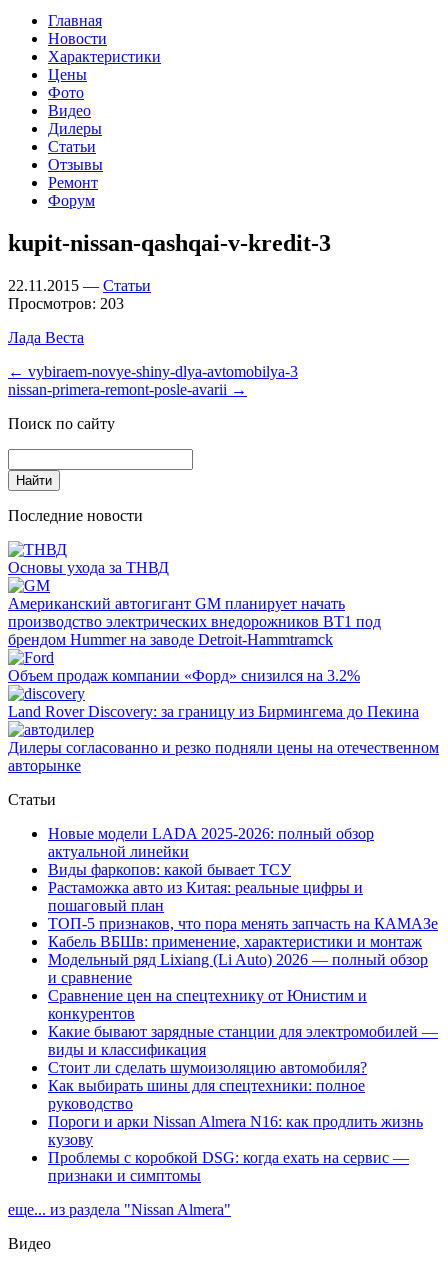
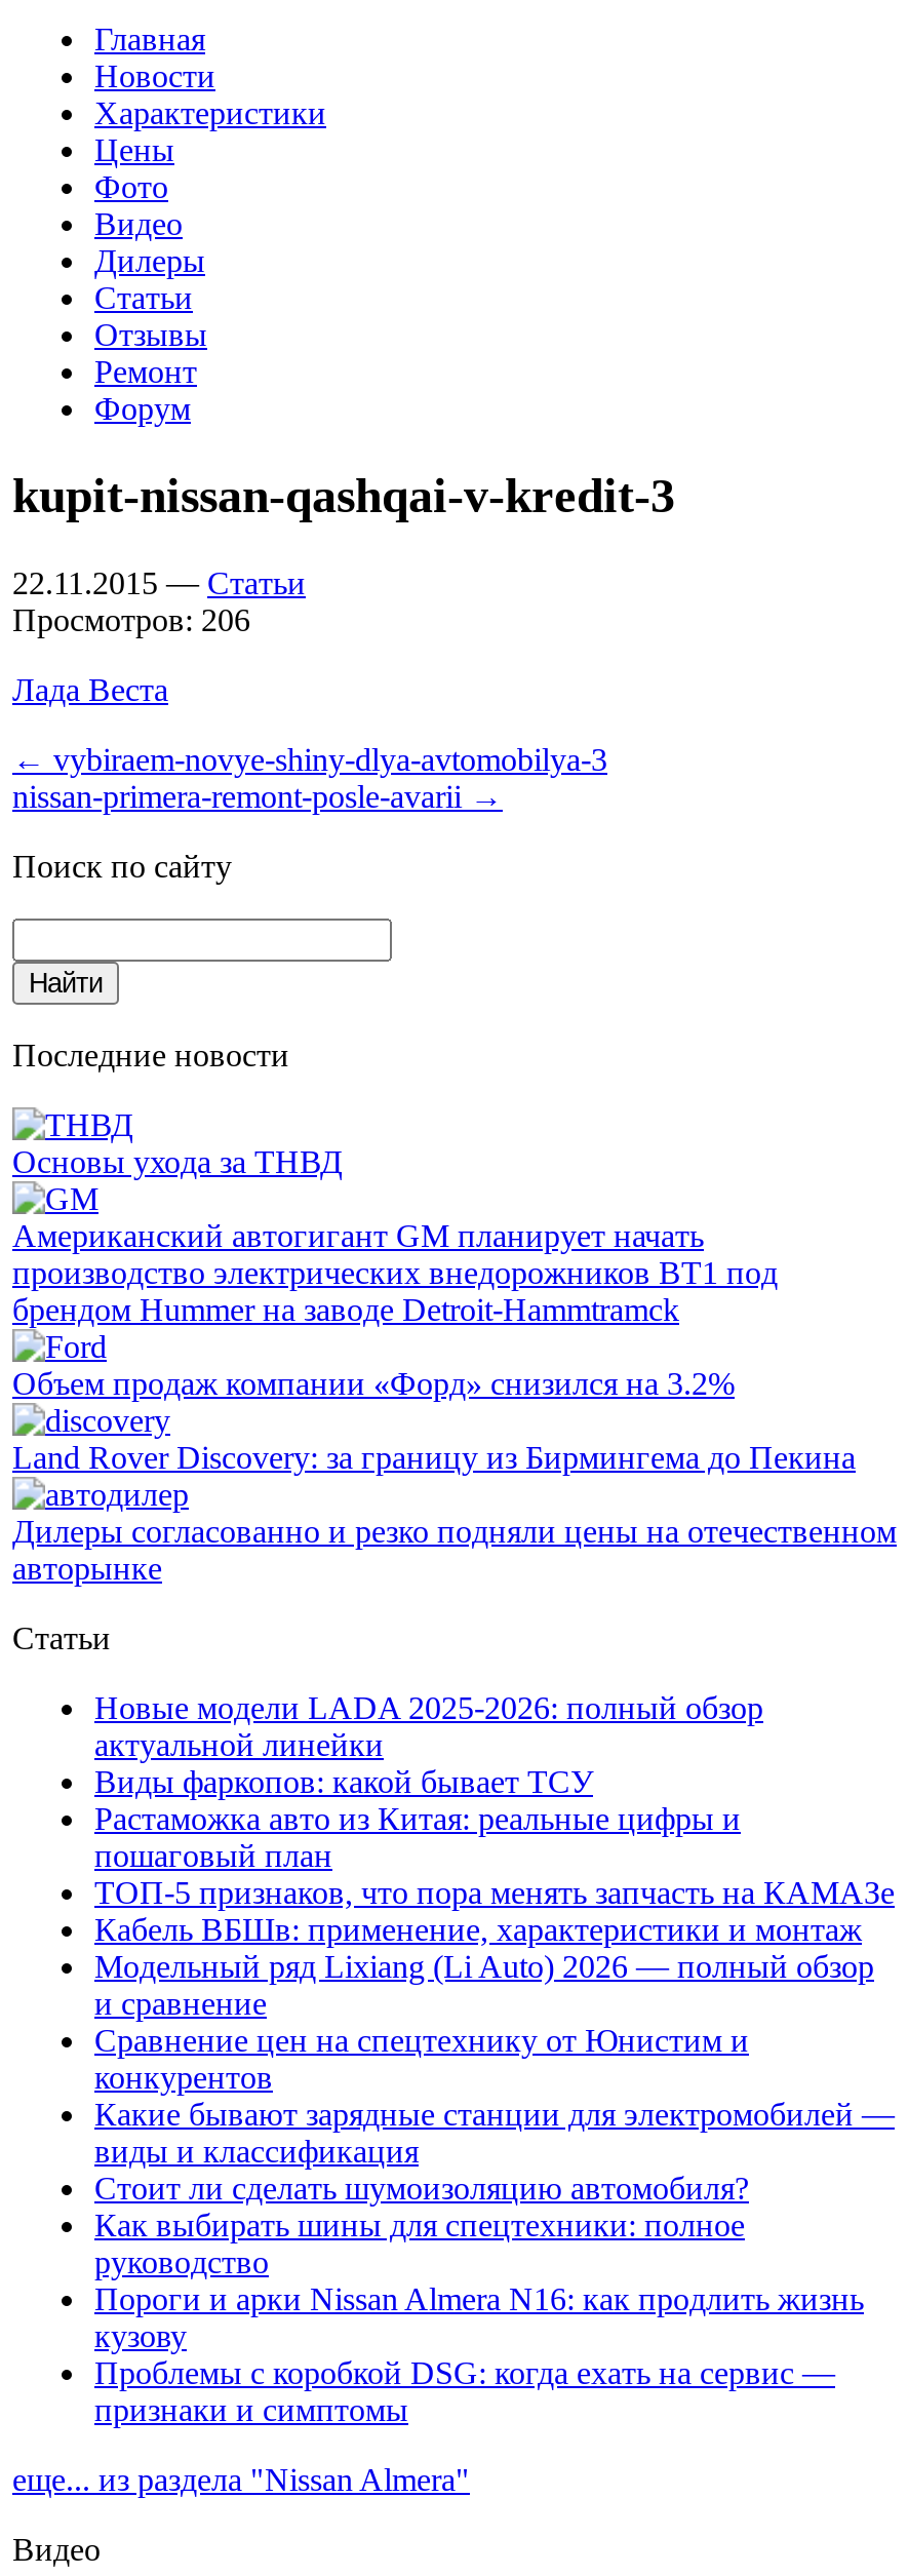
- Просмотров: 203
+ Просмотров: 206
